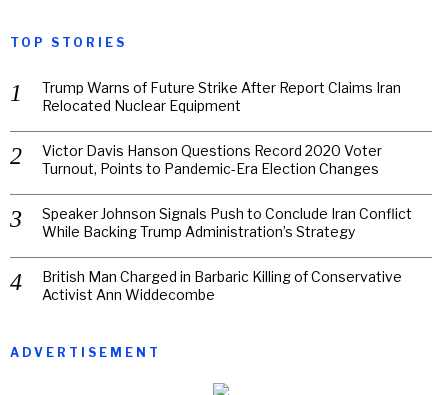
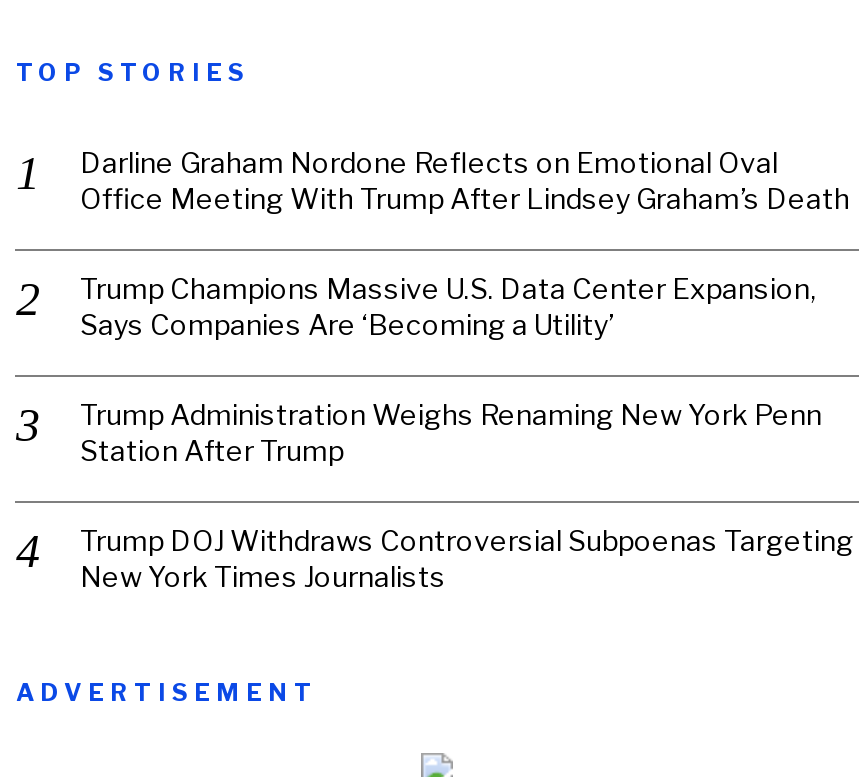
- Trump Warns of Future Strike After Report Claims Iran
- Relocated Nuclear Equipment
+ Darline Graham Nordone Reflects on Emotional Oval
+ Office Meeting With Trump After Lindsey Graham’s Death

- Victor Davis Hanson Questions Record 2020 Voter
- Turnout, Points to Pandemic-Era Election Changes
+ Trump Champions Massive U.S. Data Center Expansion,
+ Says Companies Are ‘Becoming a Utility’

- Speaker Johnson Signals Push to Conclude Iran Conflict
- While Backing Trump Administration’s Strategy
+ Trump Administration Weighs Renaming New York Penn
+ Station After Trump

- British Man Charged in Barbaric Killing of Conservative
- Activist Ann Widdecombe
+ Trump DOJ Withdraws Controversial Subpoenas Targeting
+ New York Times Journalists
